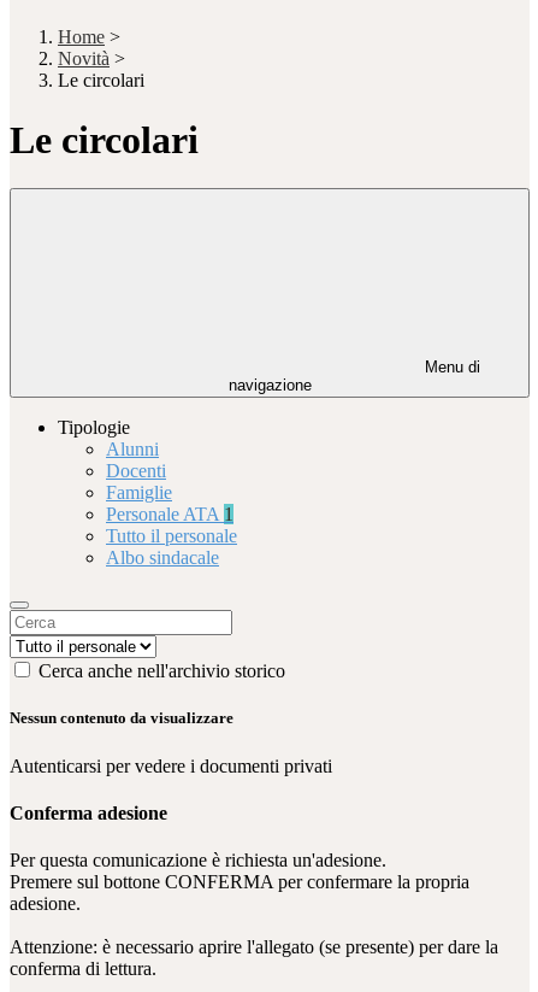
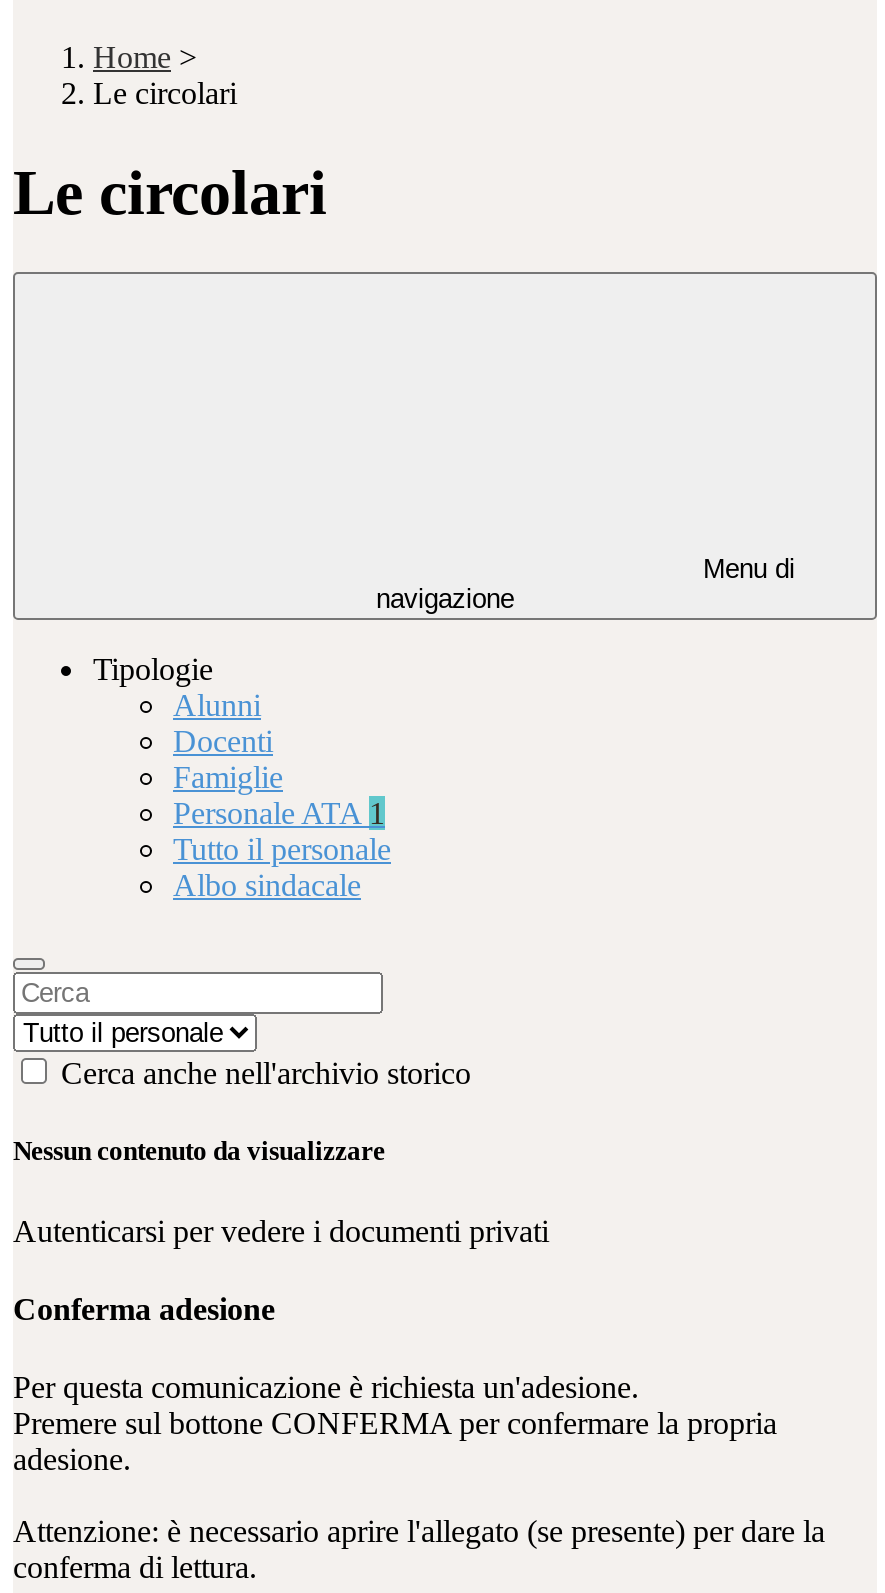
- Novità >
